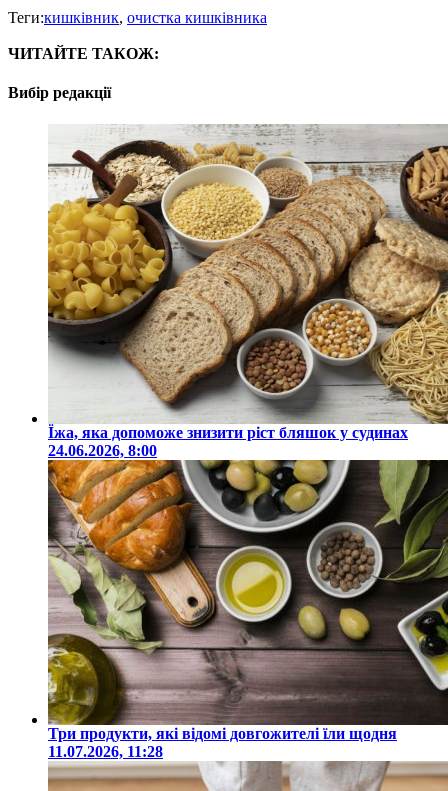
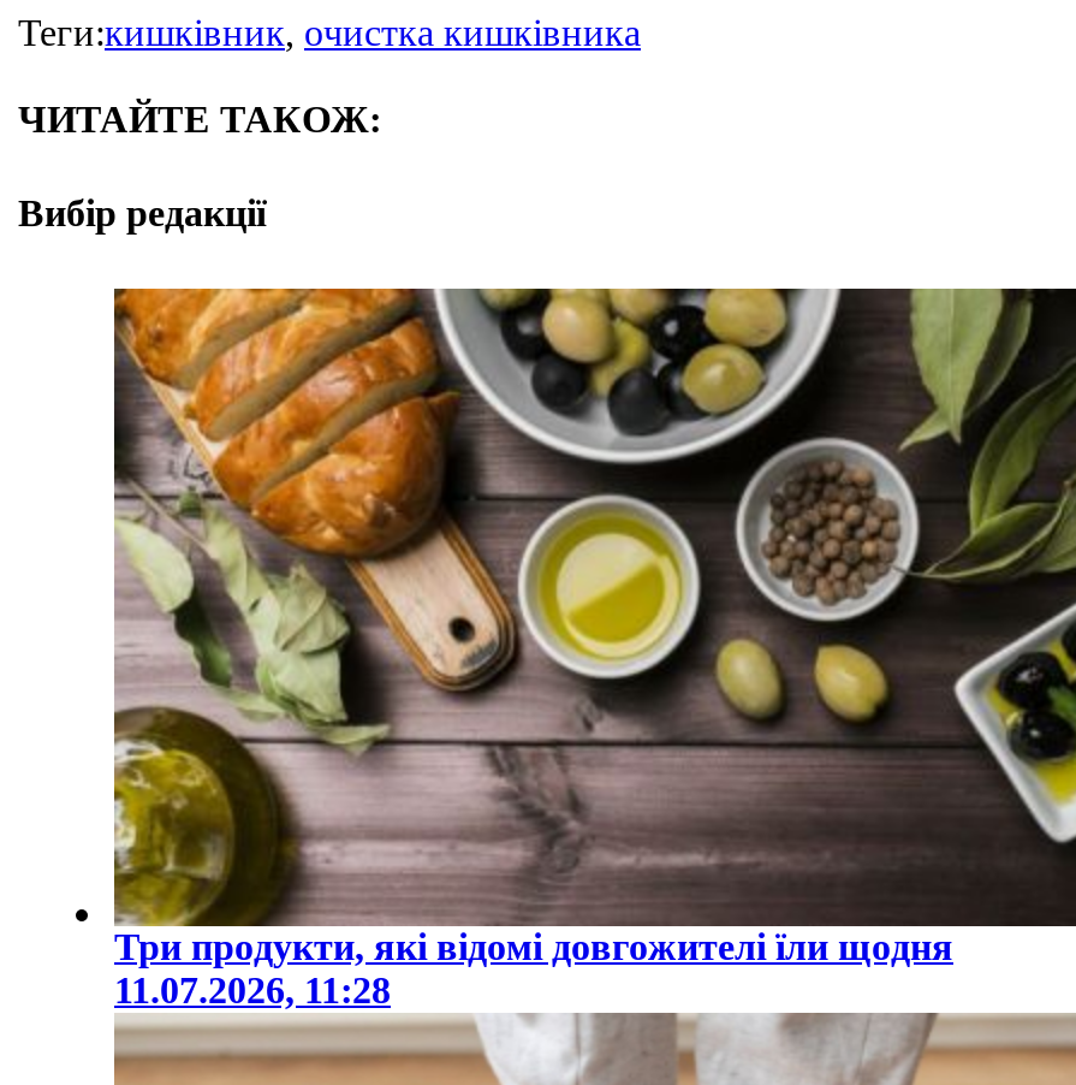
- [image]
- Їжа, яка допоможе знизити ріст бляшок у судинах
- 24.06.2026, 8:00
